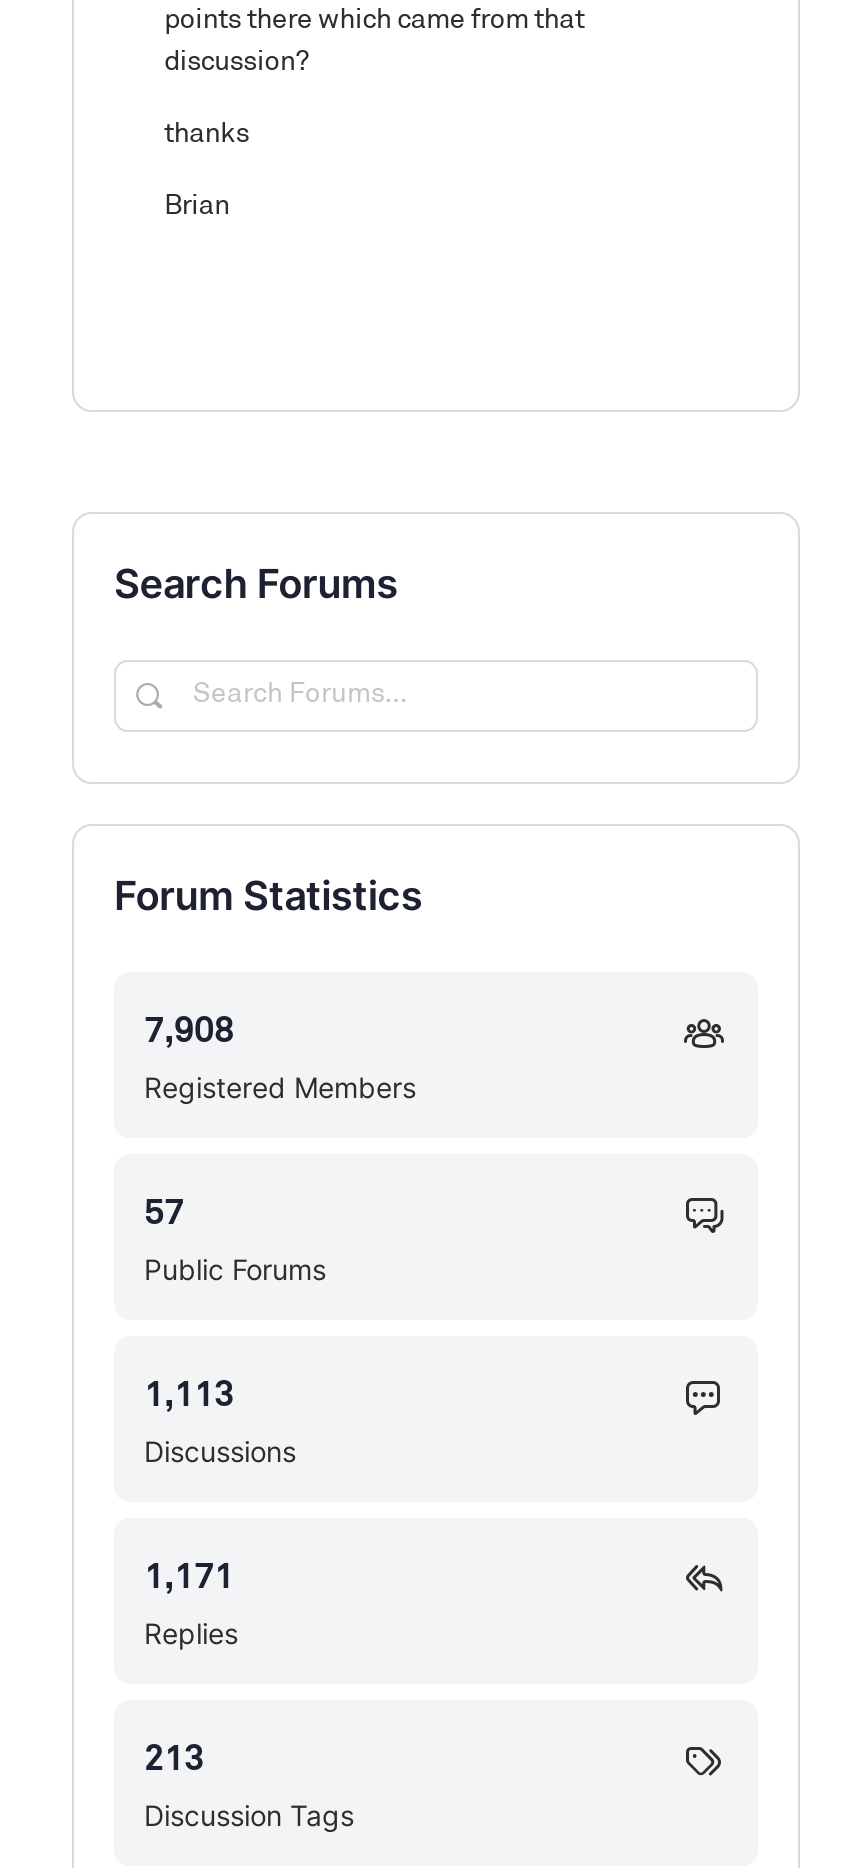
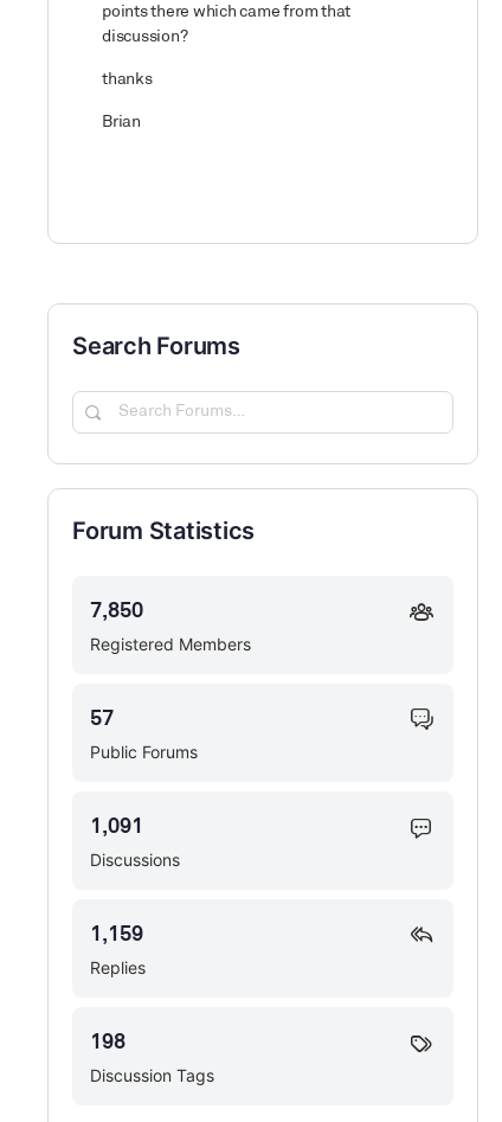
- 7,908
+ 7,850

- 1,113
+ 1,091

- 1,171
+ 1,159

- 213
+ 198
